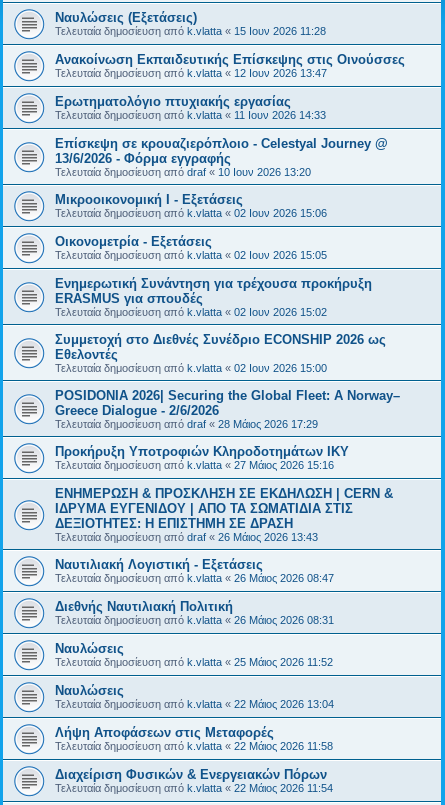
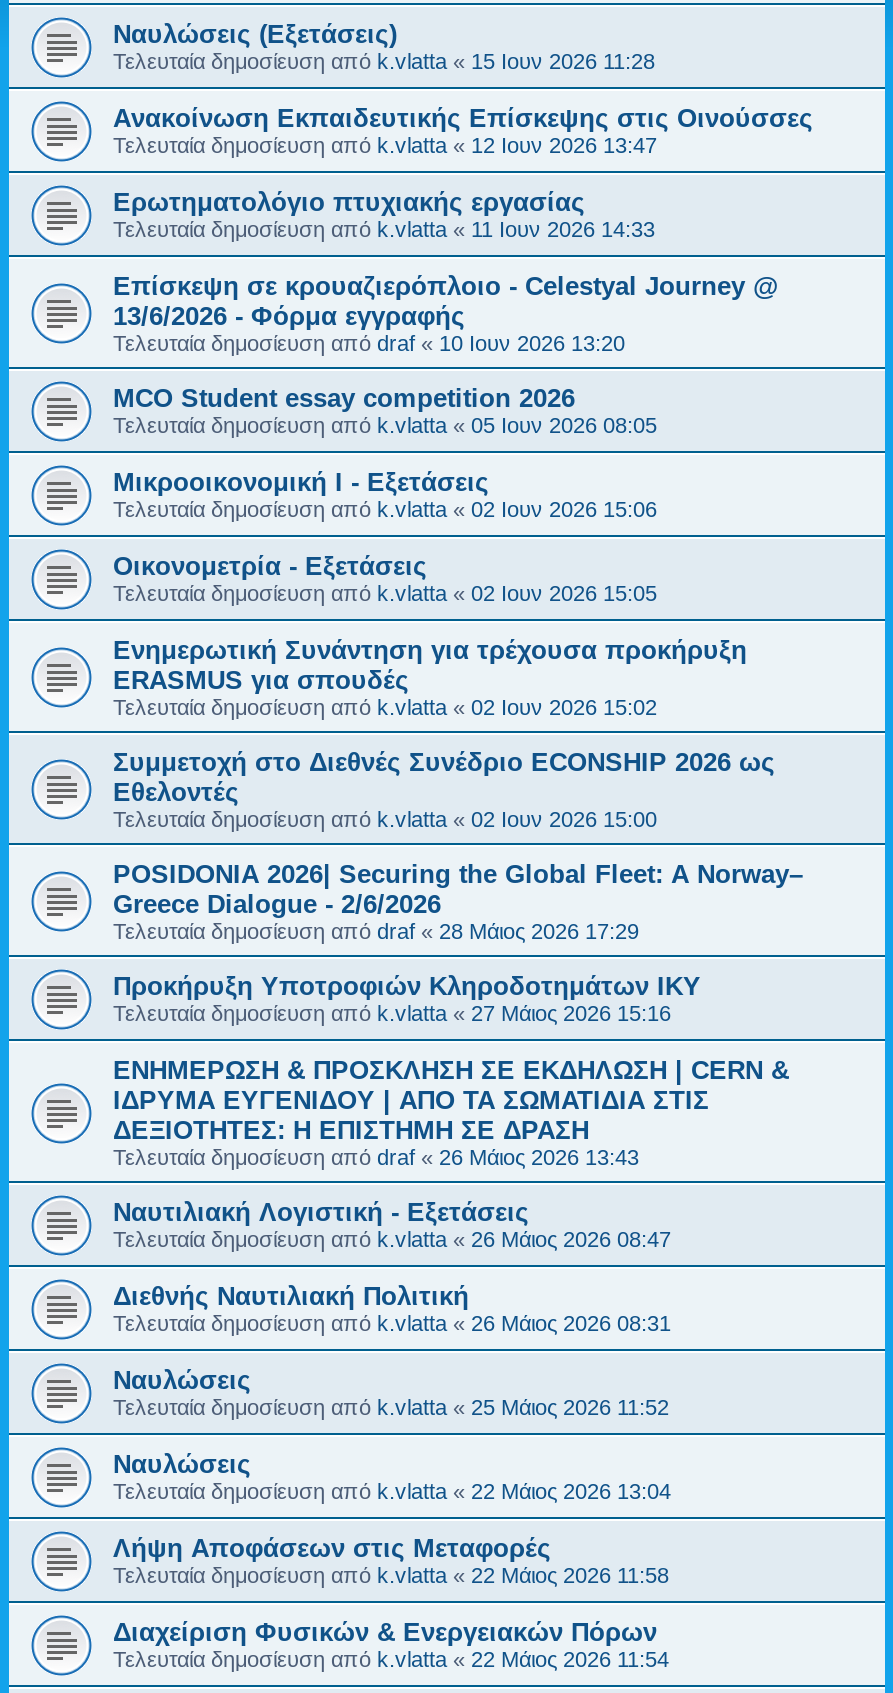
+ MCO Student essay competition 2026
+ Τελευταία δημοσίευση από k.vlatta «05 Ιουν 2026 08:05
